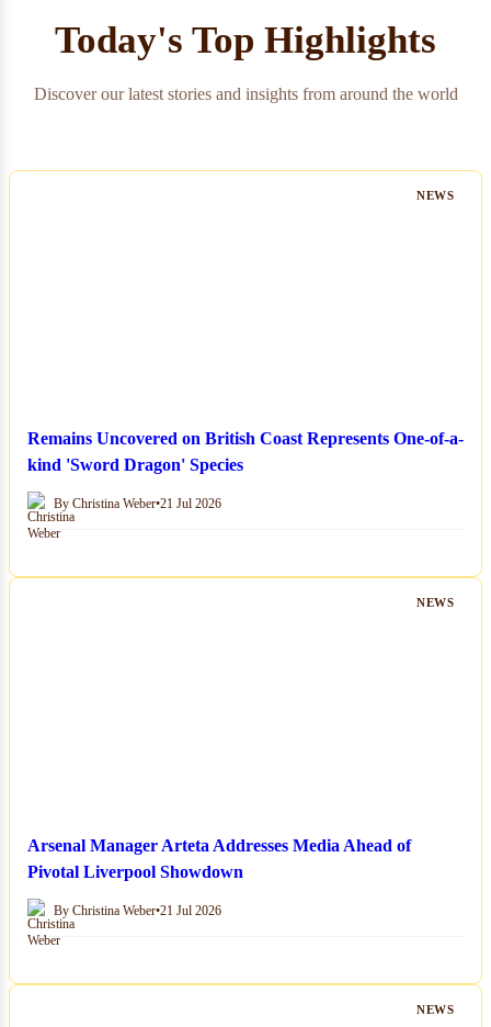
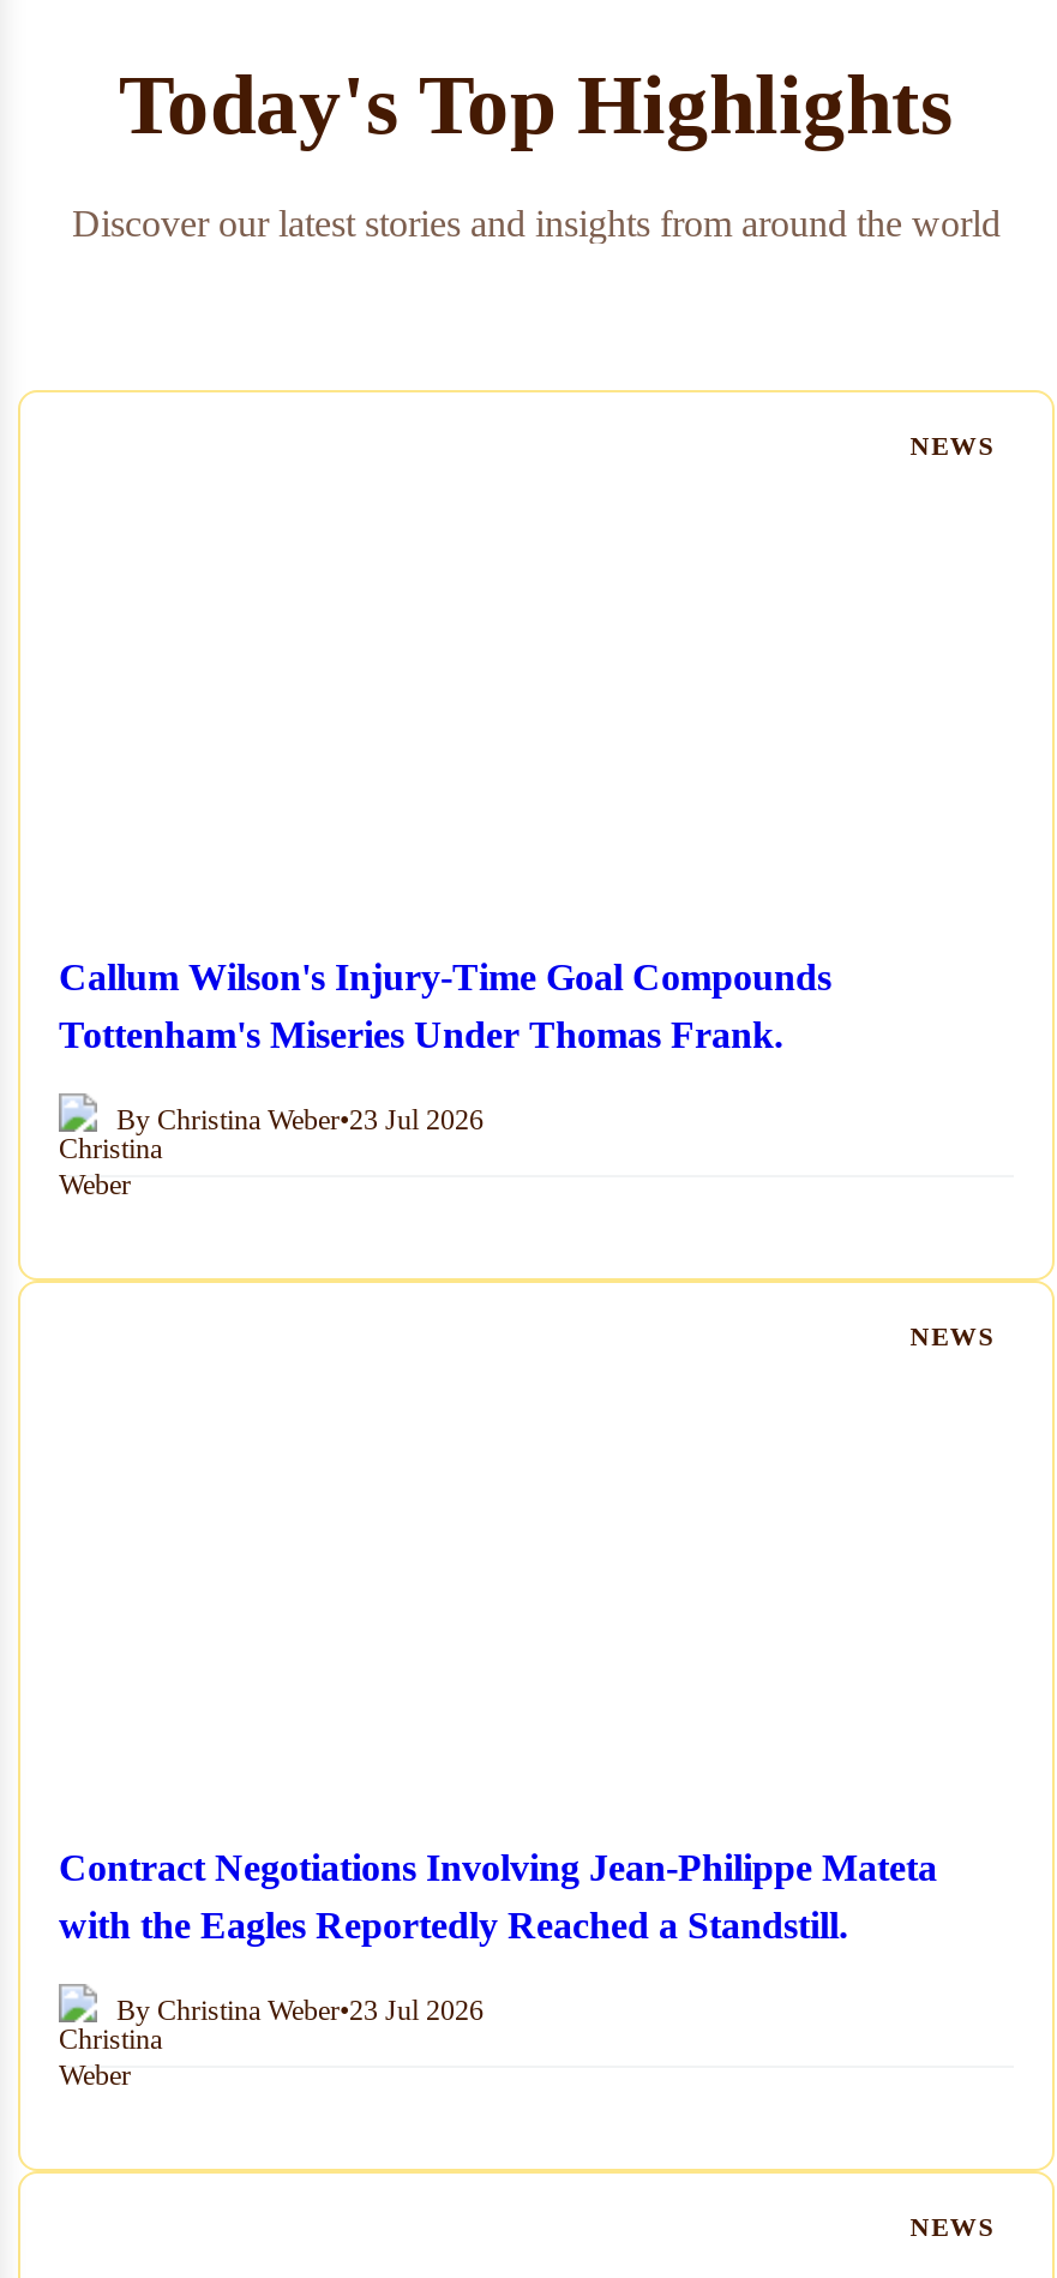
- Remains Uncovered on British Coast Represents One-of-a-
- kind 'Sword Dragon' Species
+ Callum Wilson's Injury-Time Goal Compounds
+ Tottenham's Miseries Under Thomas Frank.

- By Christina Weber•21 Jul 2026
+ By Christina Weber•23 Jul 2026

- Arsenal Manager Arteta Addresses Media Ahead of
- Pivotal Liverpool Showdown
+ Contract Negotiations Involving Jean-Philippe Mateta
+ with the Eagles Reportedly Reached a Standstill.

- By Christina Weber•21 Jul 2026
+ By Christina Weber•23 Jul 2026
